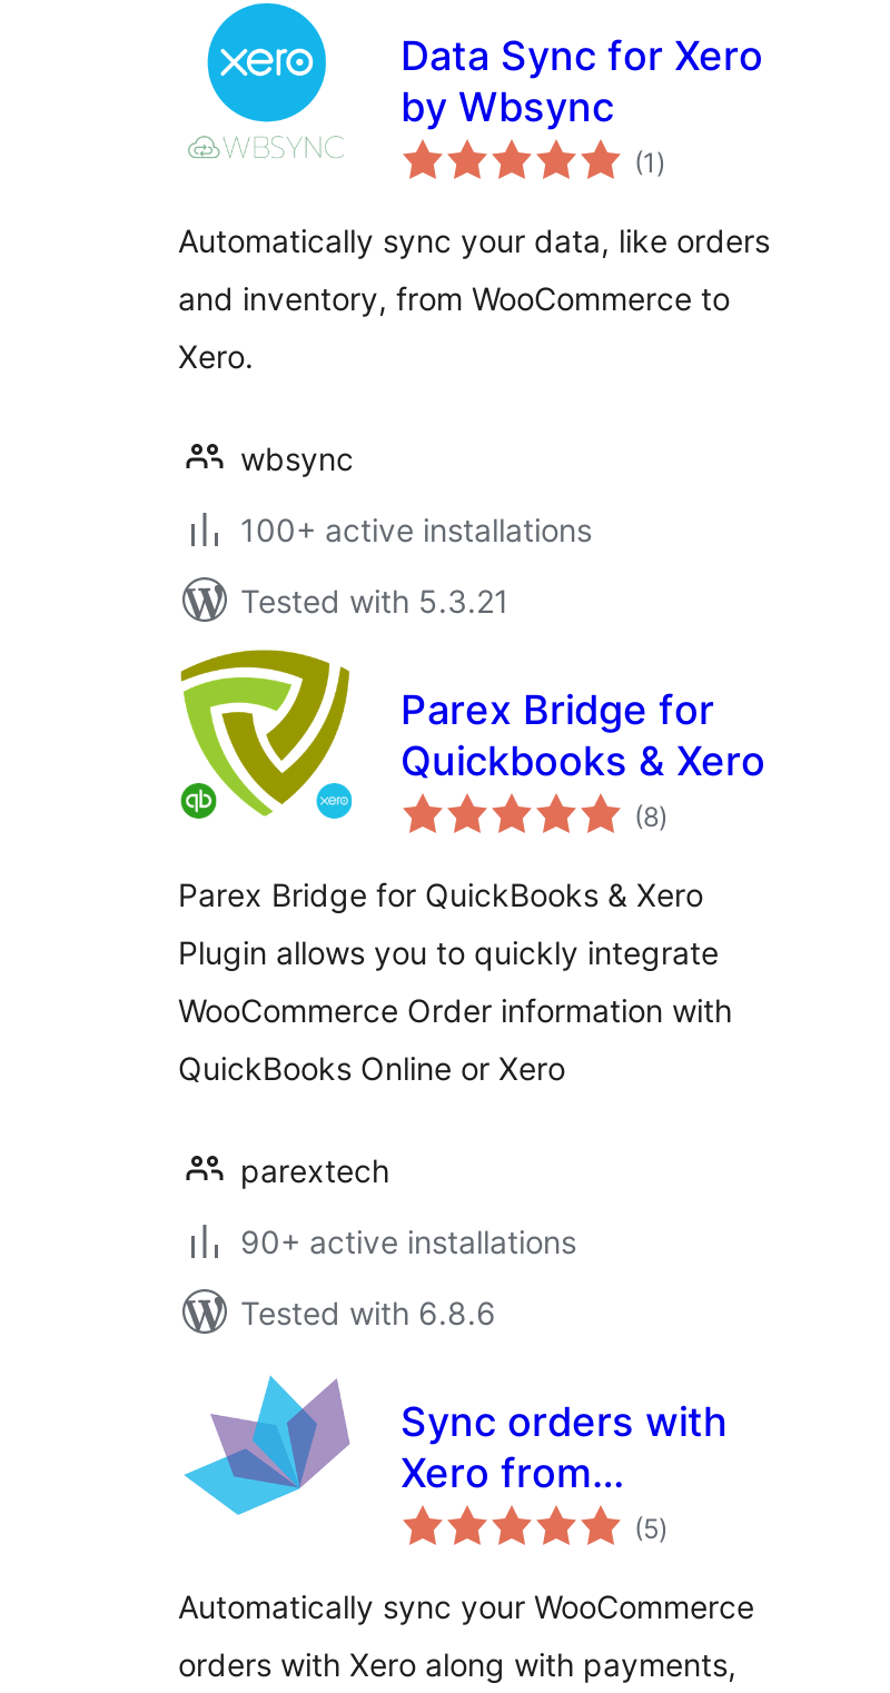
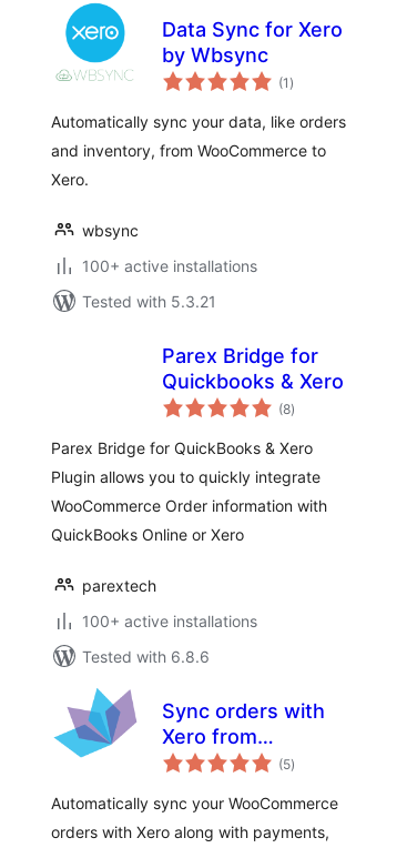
- [image]

- 90+ active installations
+ 100+ active installations
